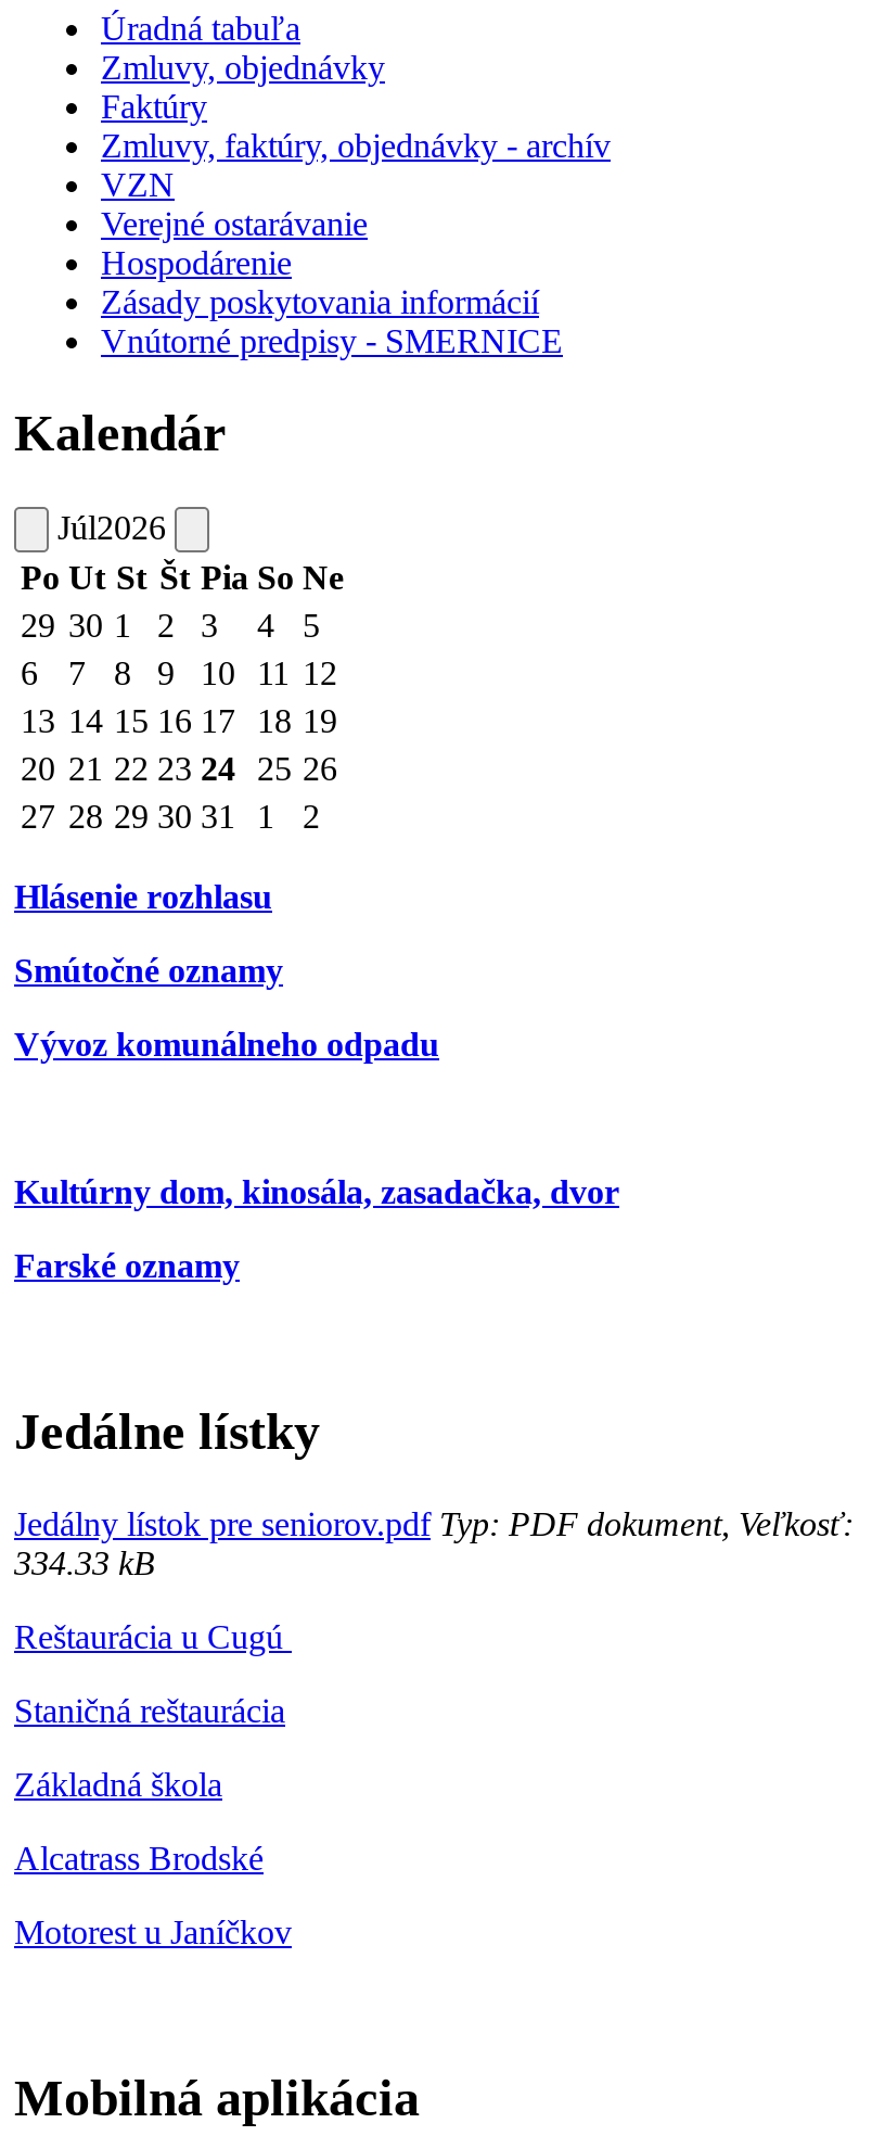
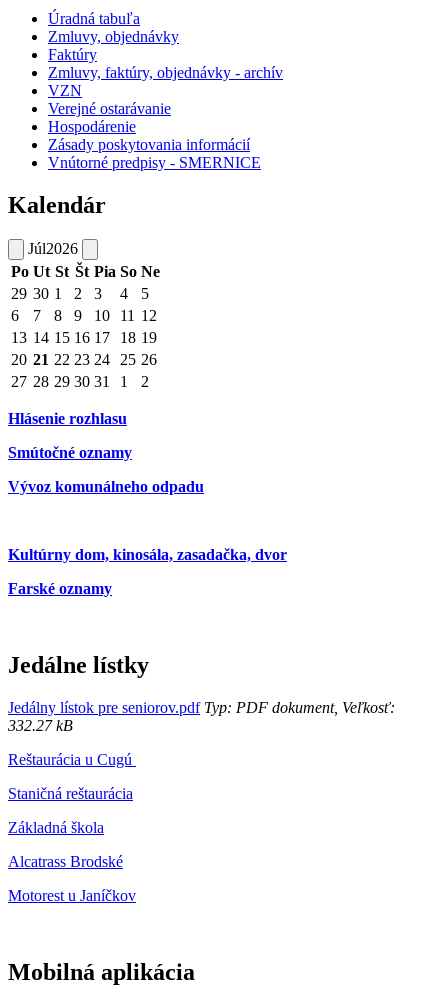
- 334.33 kB
+ 332.27 kB
